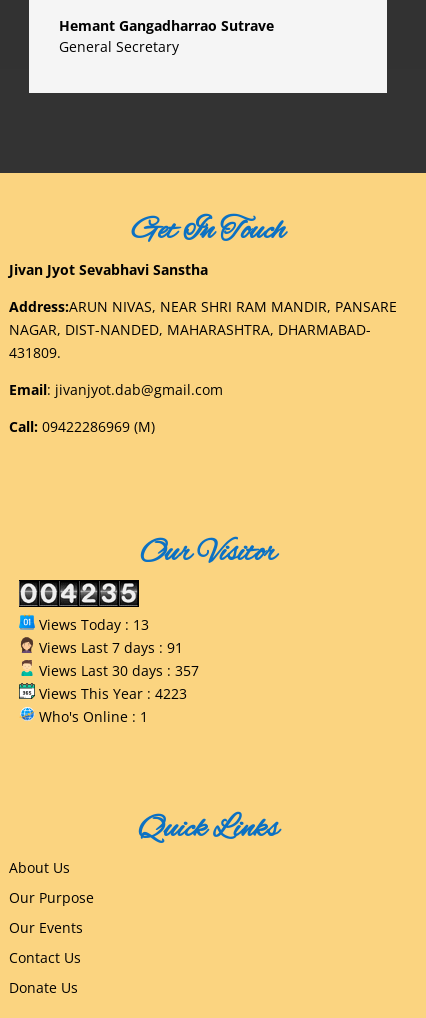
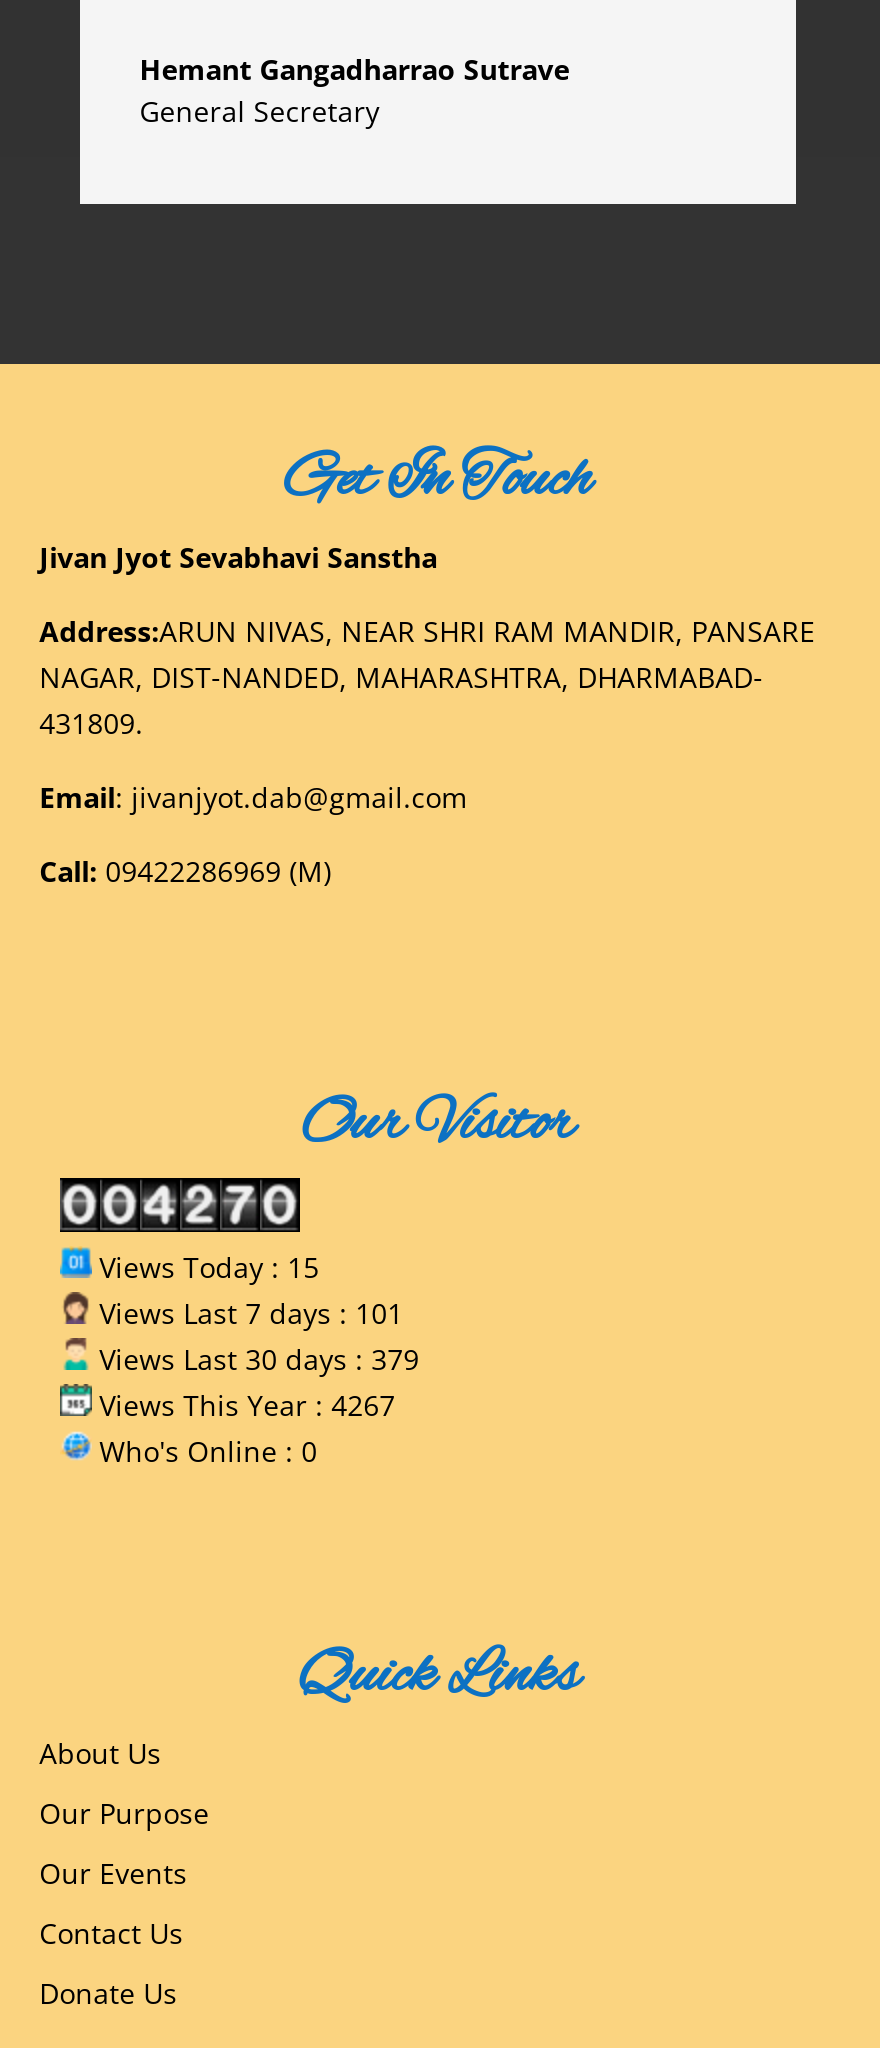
- Views Today : 13
+ Views Today : 15

- Views Last 7 days : 91
+ Views Last 7 days : 101

- Views Last 30 days : 357
+ Views Last 30 days : 379

- Views This Year : 4223
+ Views This Year : 4267

- Who's Online : 1
+ Who's Online : 0
